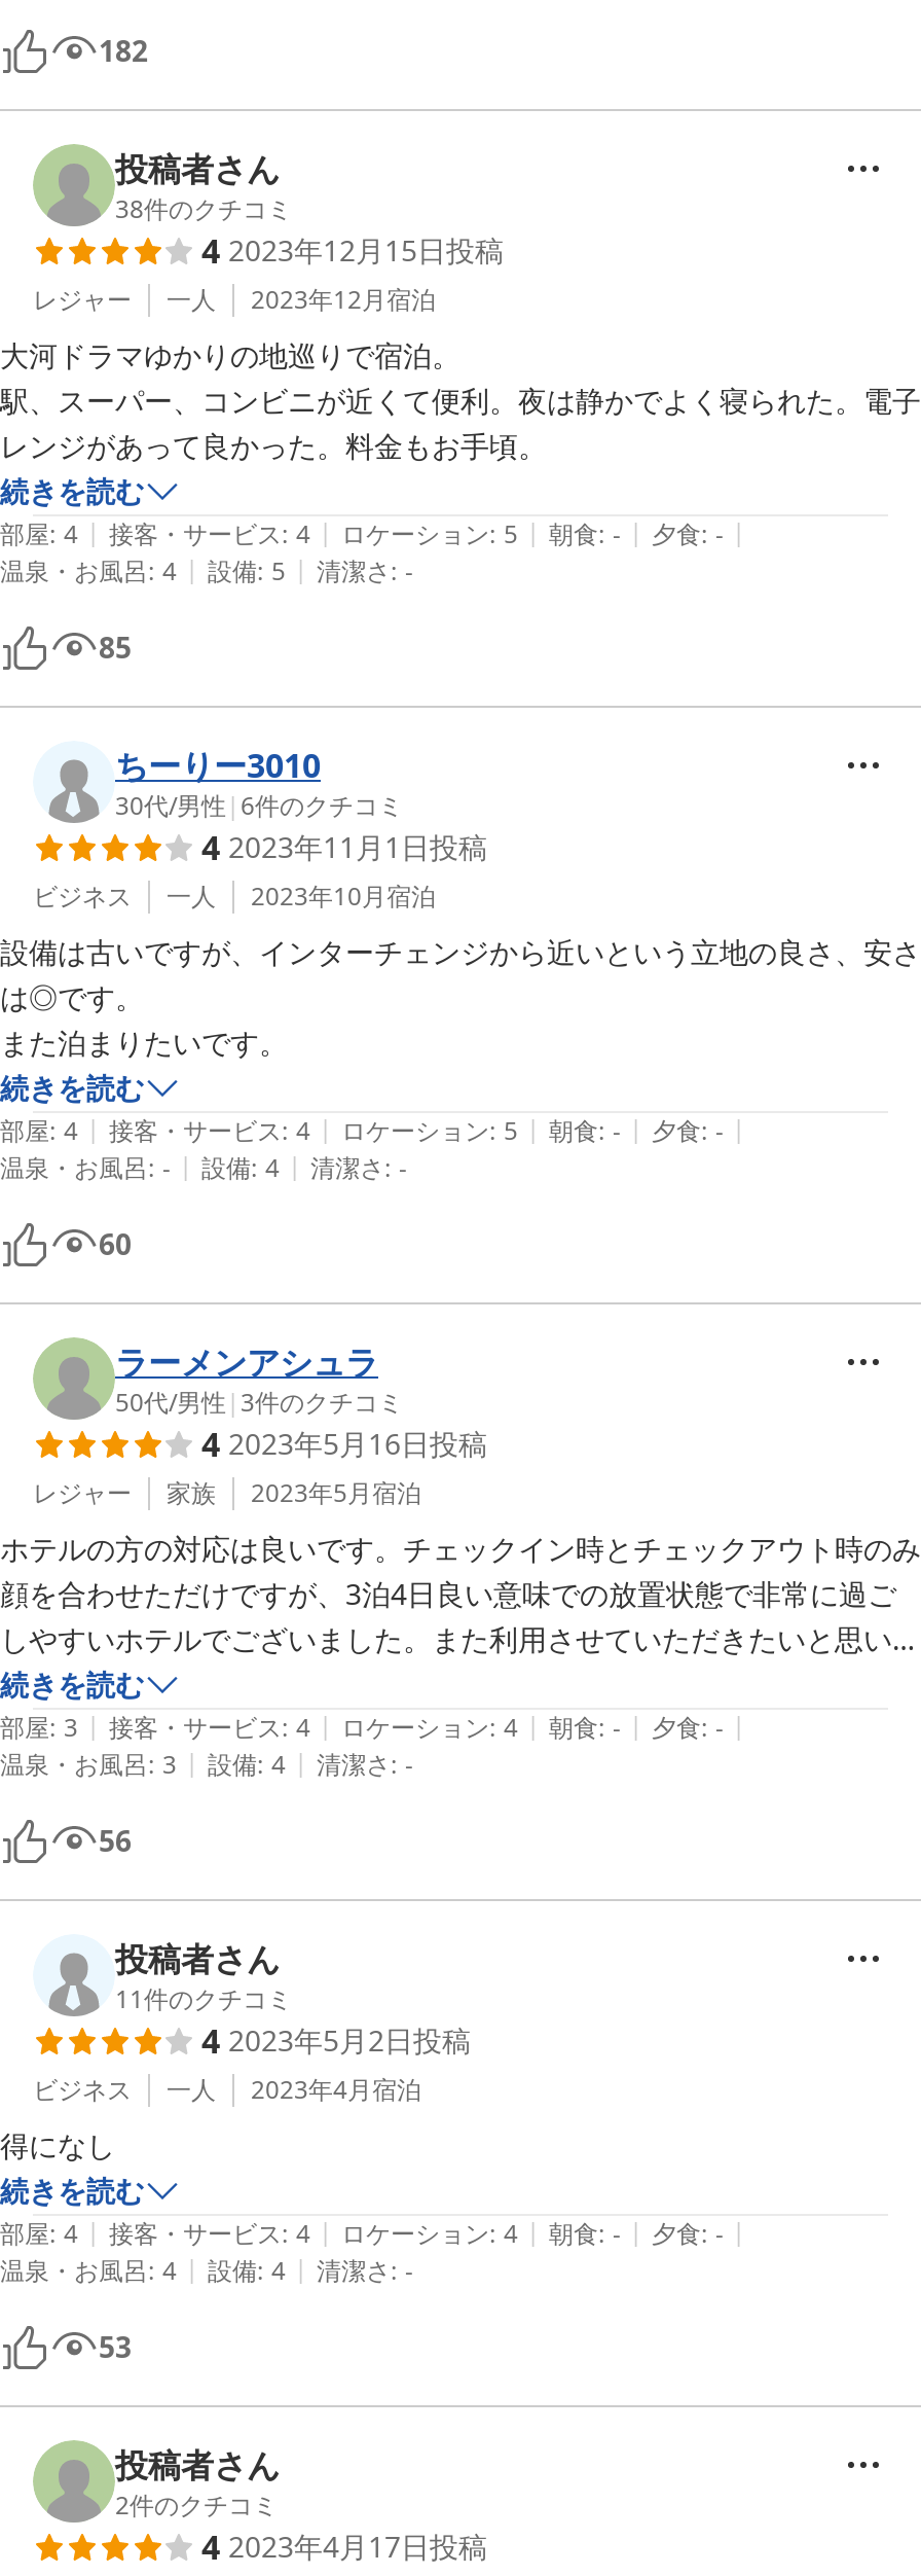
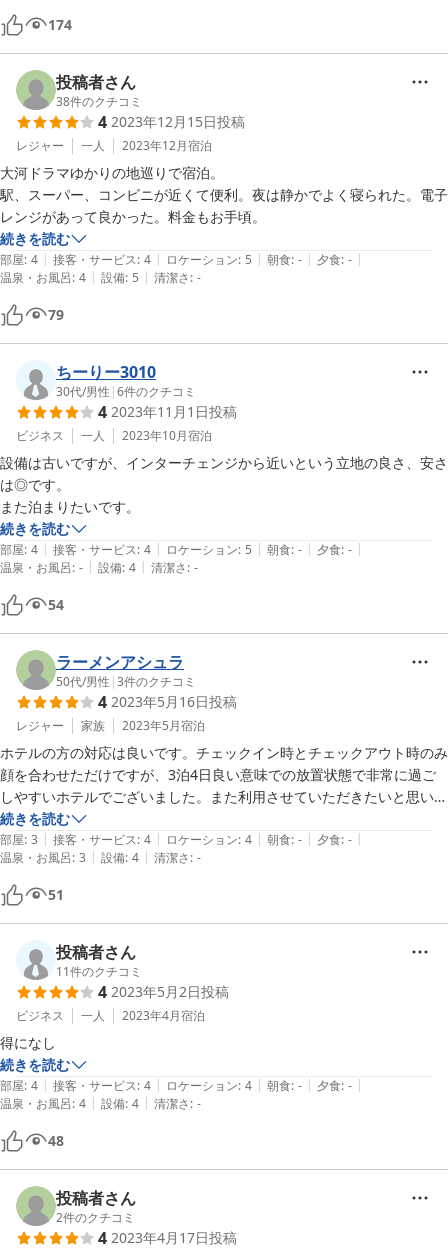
- 182
+ 174

- 85
+ 79

- 60
+ 54

- 56
+ 51

- 53
+ 48
